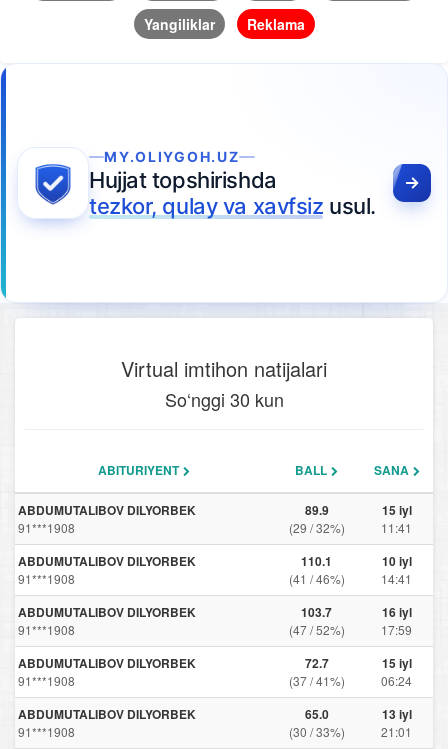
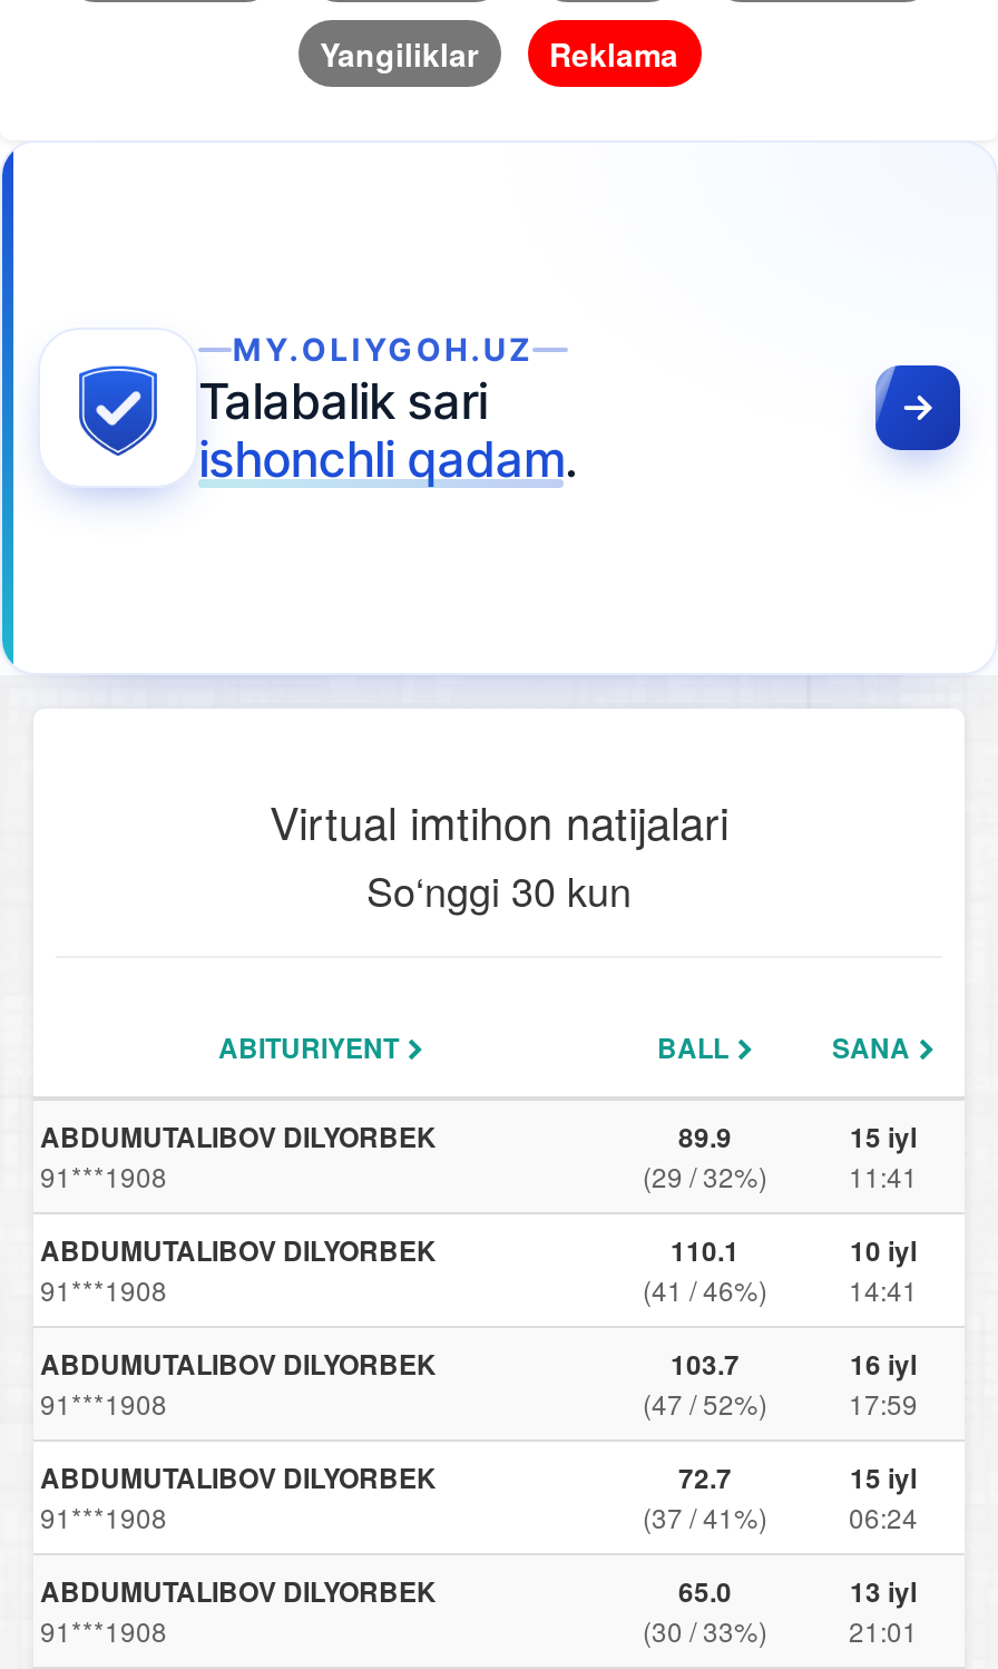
- Hujjat topshirishda
- tezkor, qulay va xavfsiz usul.
+ Talabalik sari
+ ishonchli qadam.
